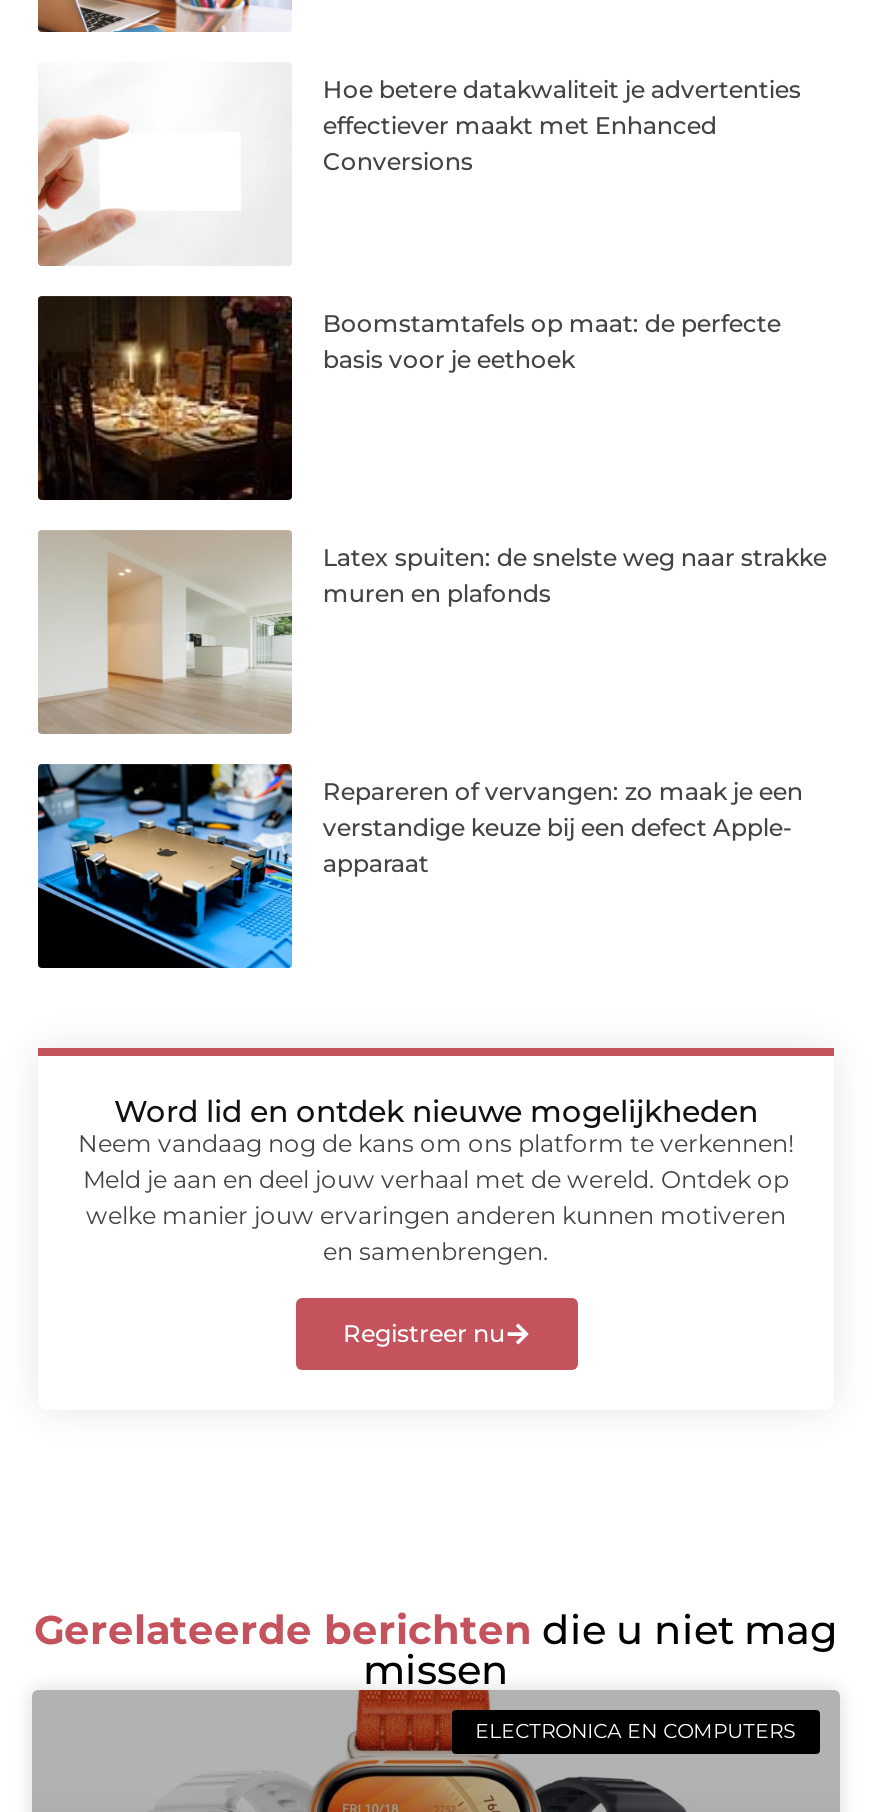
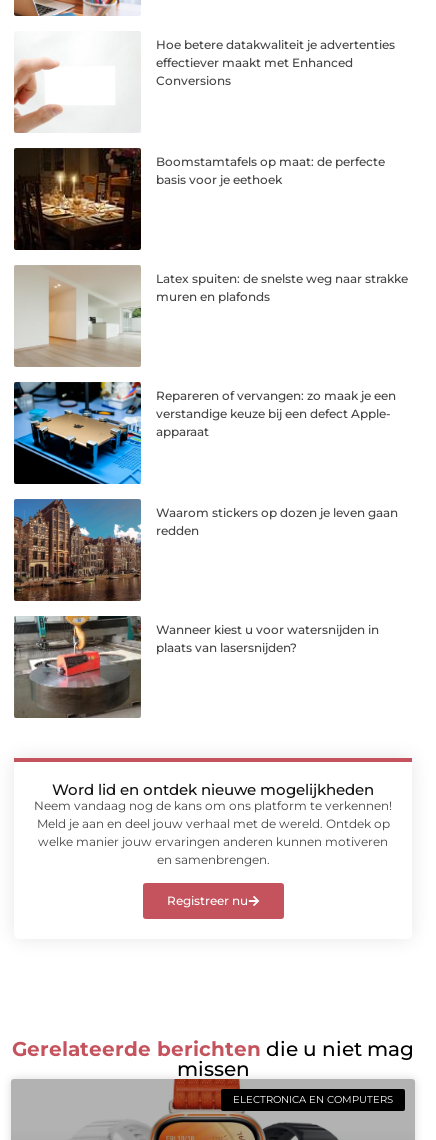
+ [image]
+ Waarom stickers op dozen je leven gaan
+ redden

+ [image]
+ Wanneer kiest u voor watersnijden in
+ plaats van lasersnijden?
